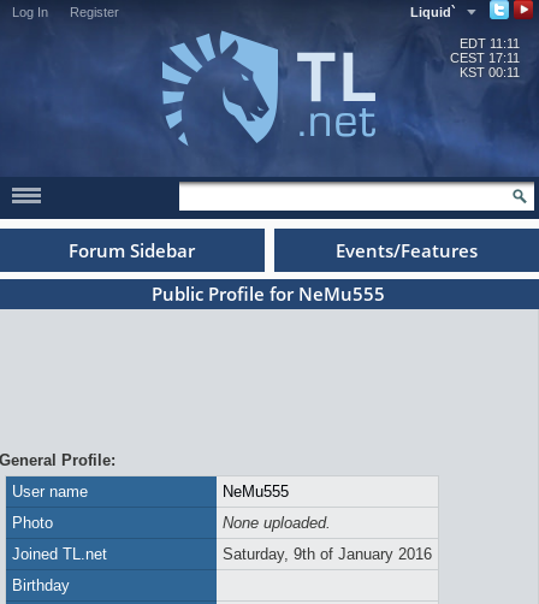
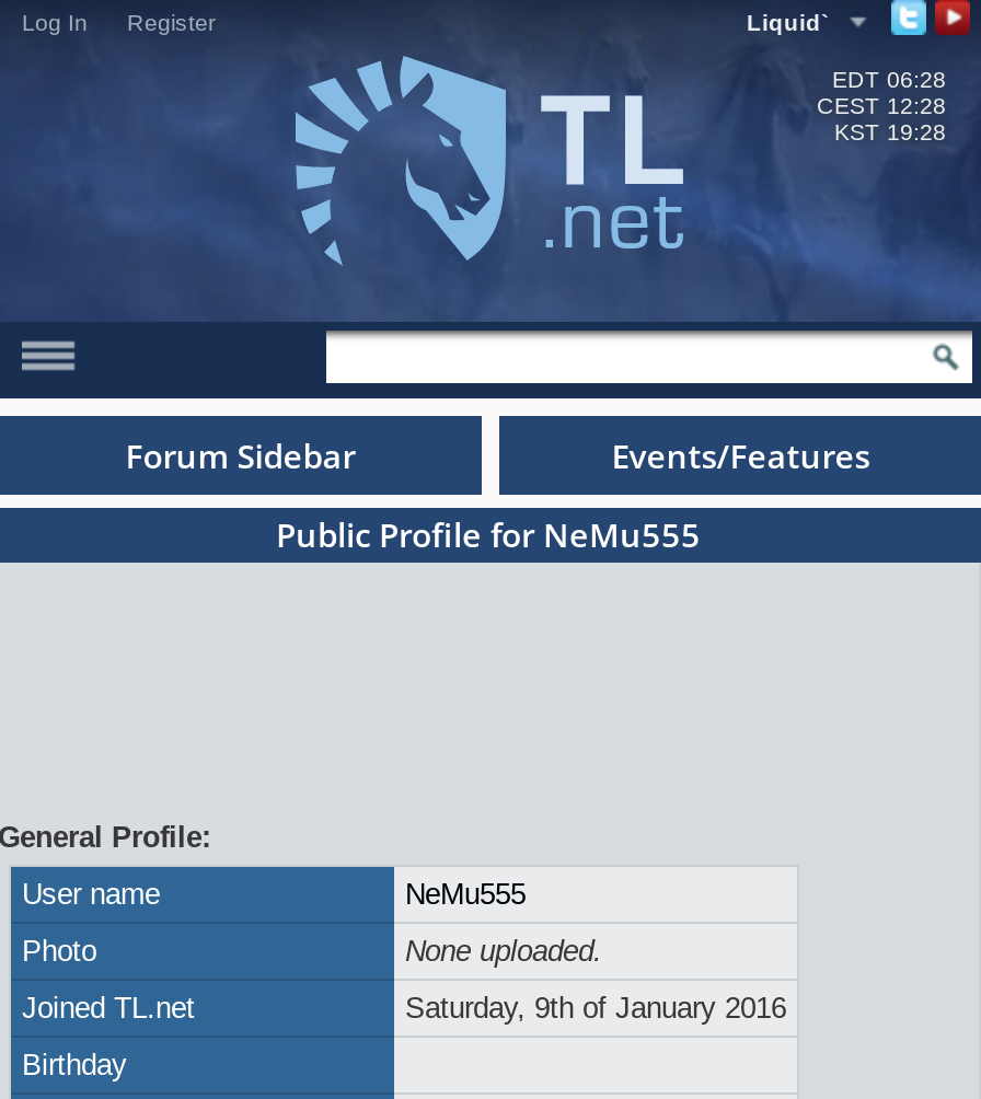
- EDT 11:11
+ EDT 06:28

- CEST 17:11
+ CEST 12:28

- KST 00:11
+ KST 19:28
